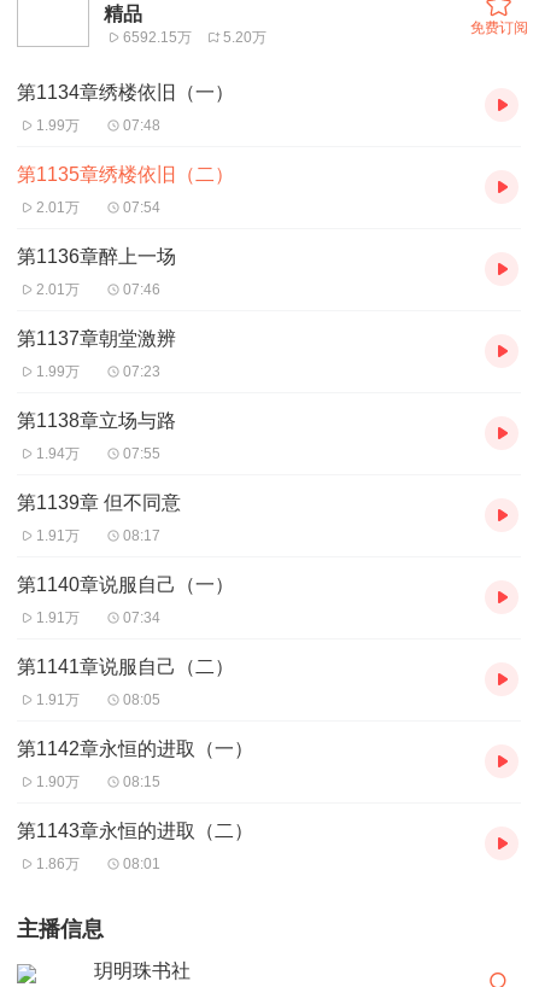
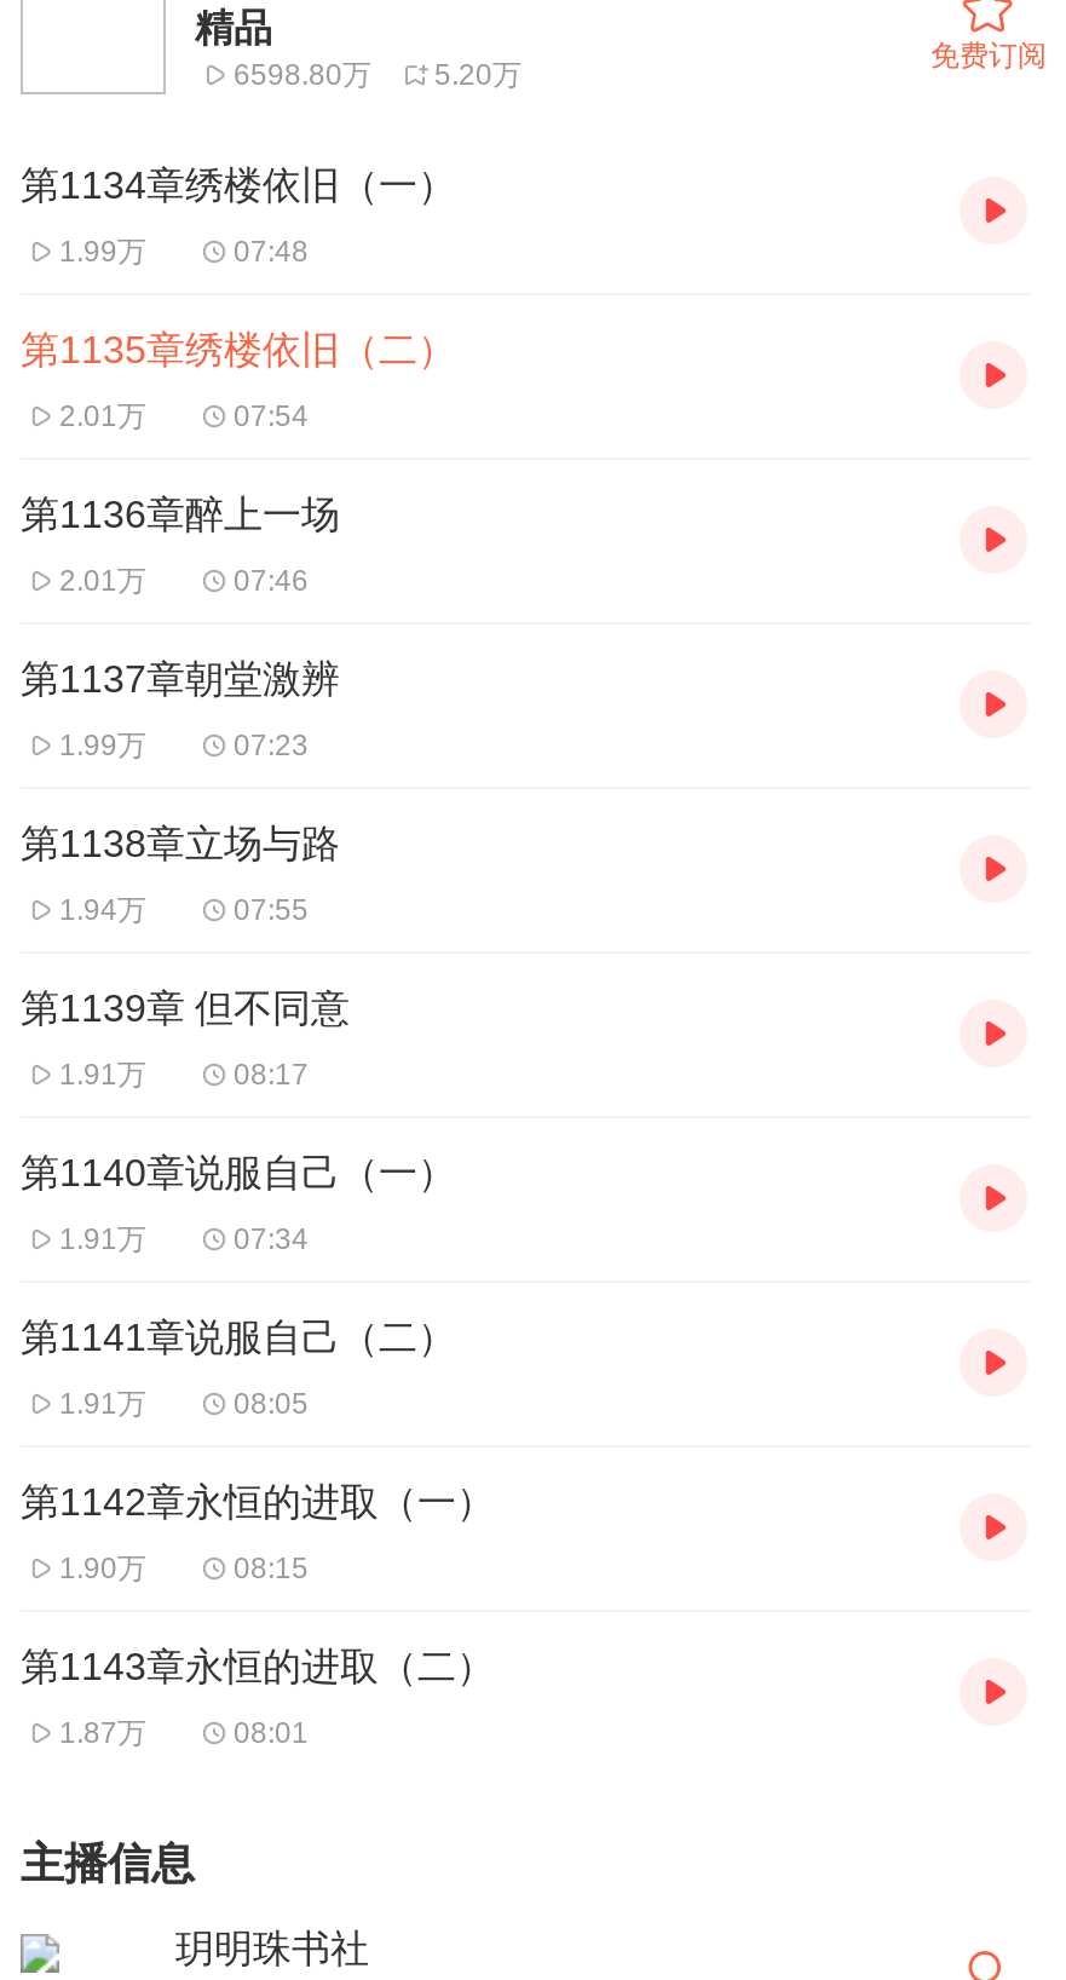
- 6592.15万 5.20万
+ 6598.80万 5.20万

- 1.86万
+ 1.87万
